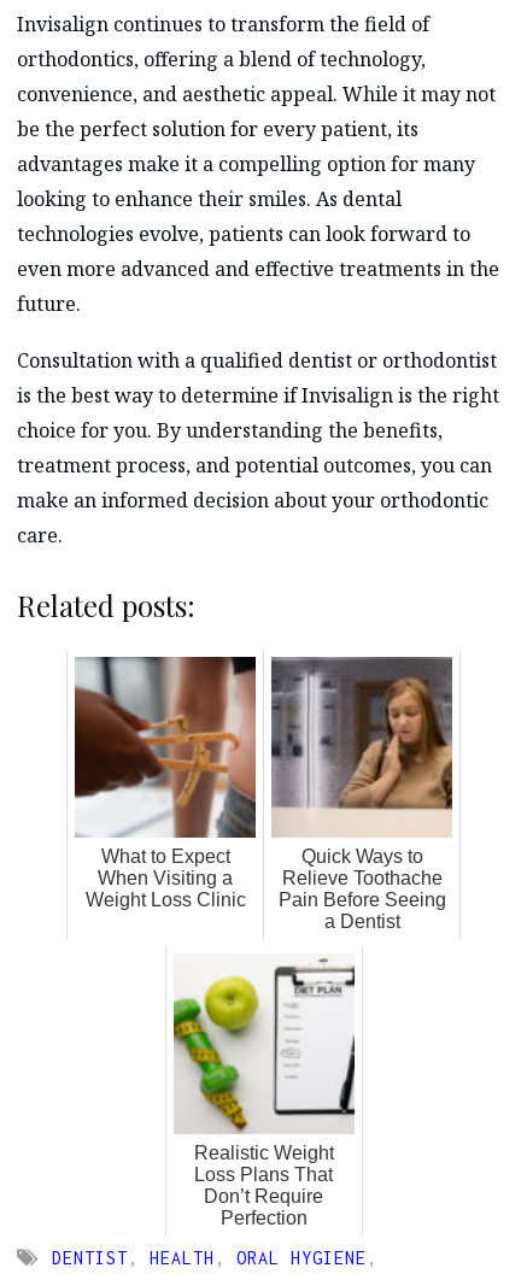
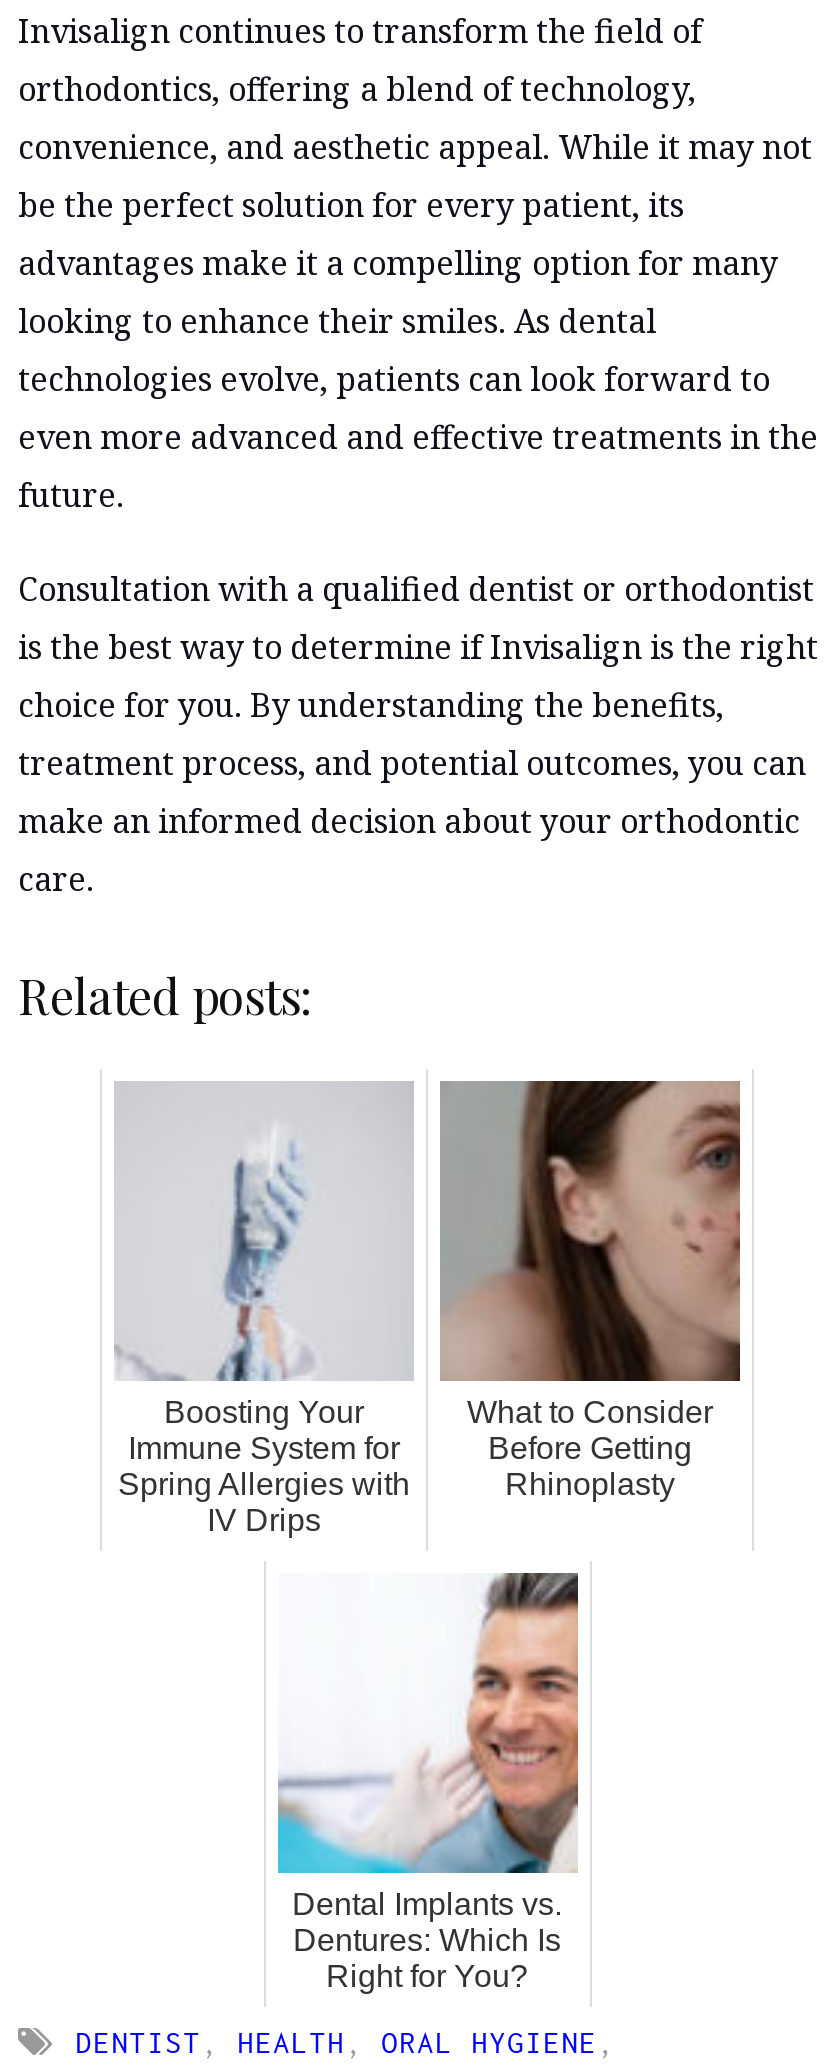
- [image]
- What to Expect
- When Visiting a
- Weight Loss Clinic
+ [image]
+ Boosting Your
+ Immune System for
+ Spring Allergies with
+ IV Drips

- [image]
- Quick Ways to
- Relieve Toothache
- Pain Before Seeing
- a Dentist
+ [image]
+ What to Consider
+ Before Getting
+ Rhinoplasty

- [image]
- Realistic Weight
- Loss Plans That
- Don’t Require
- Perfection
+ [image]
+ Dental Implants vs.
+ Dentures: Which Is
+ Right for You?
